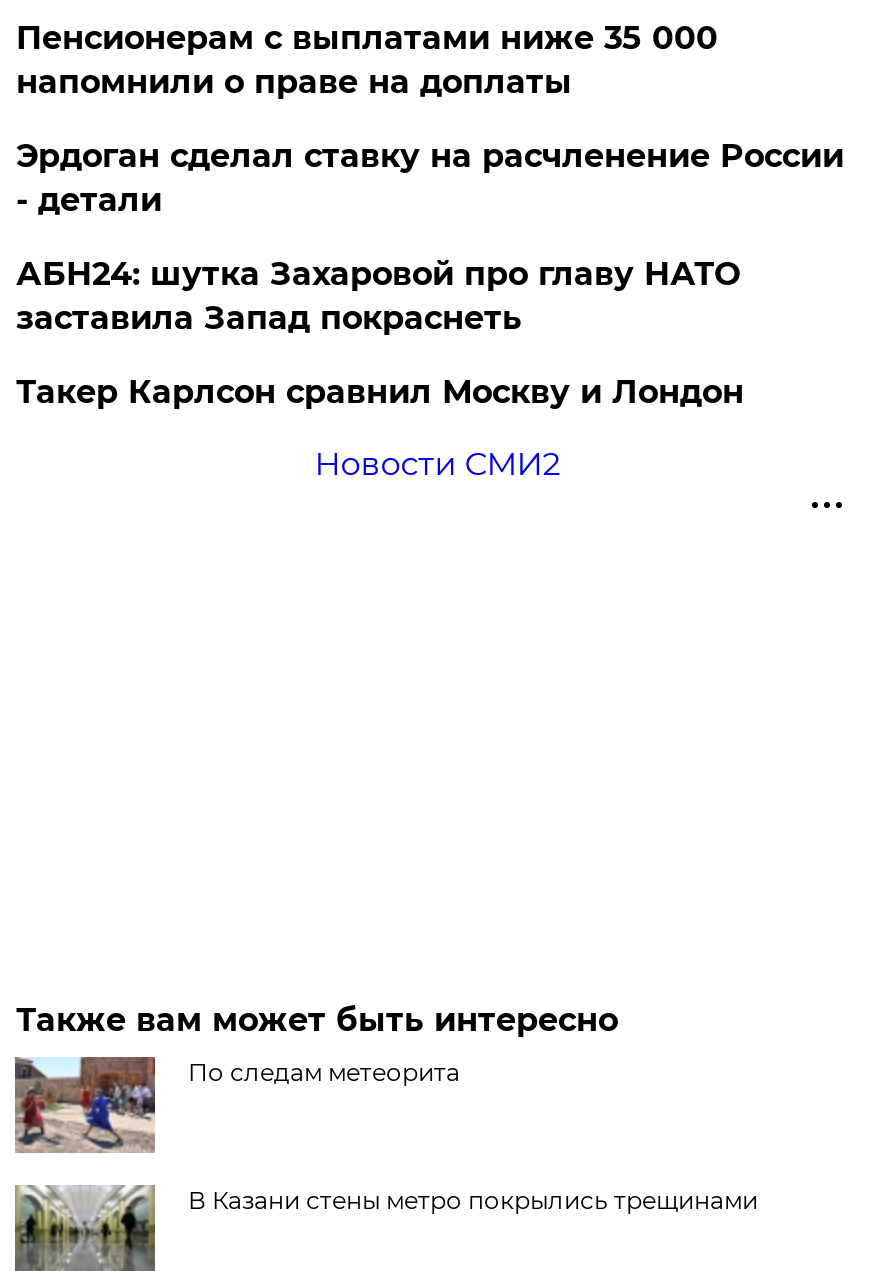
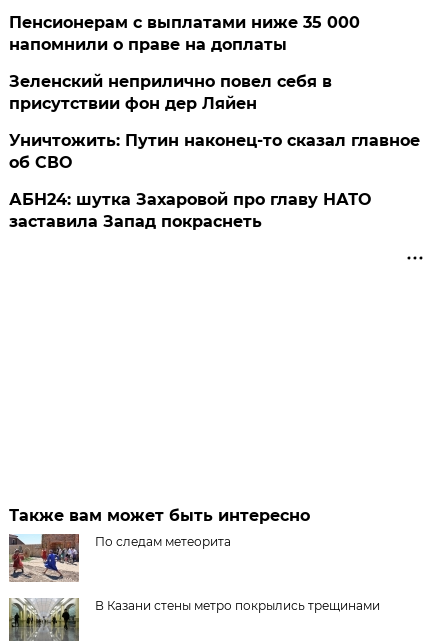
- Эрдоган сделал ставку на расчленение России
- - детали
+ Зеленский неприлично повел cебя в
+ присутствии фон дер Ляйен
+ Уничтожить: Путин наконец-то сказал главное
+ об СВО

moved down: АБН24: шутка Захаровой про главу НАТО | заставила Запад покраснеть

- Такер Карлсон сравнил Москву и Лондон
- Новости СМИ2
